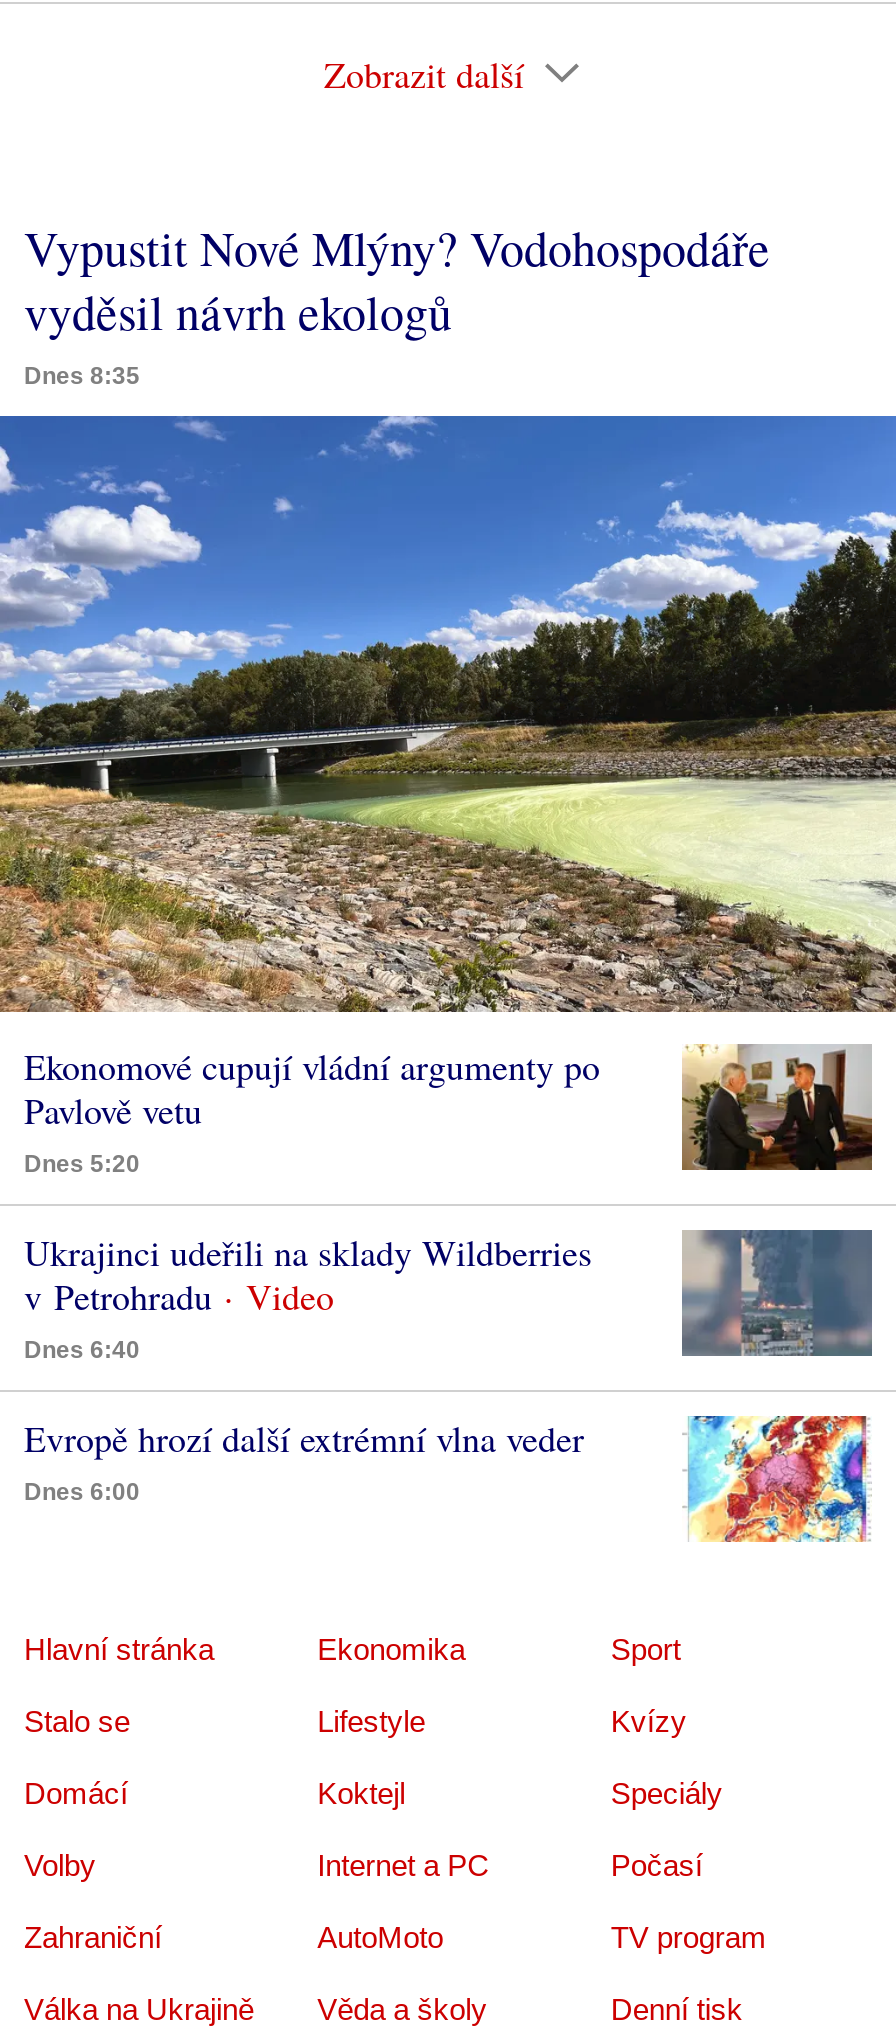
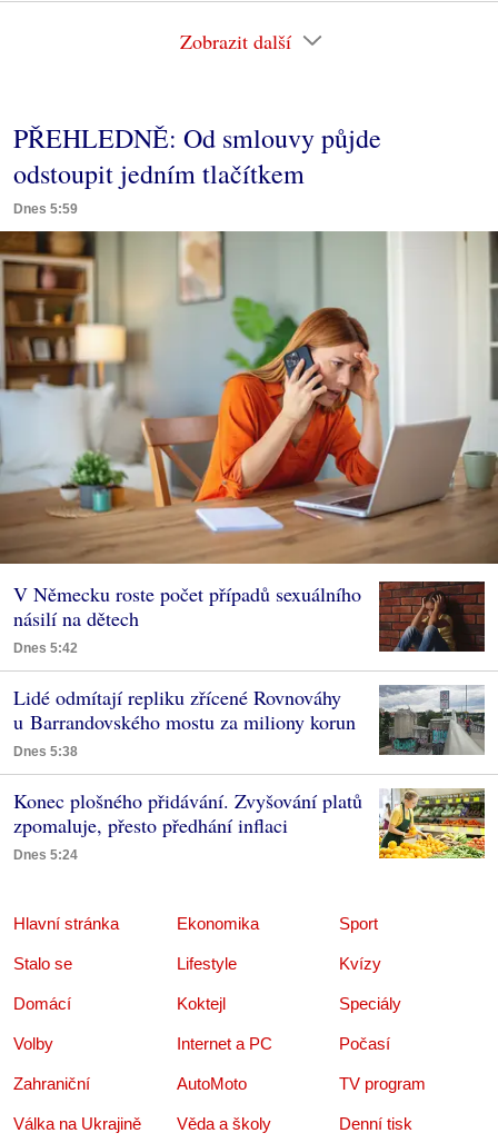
- Vypustit Nové Mlýny? Vodohospodáře
- vyděsil návrh ekologů
- Dnes 8:35
+ PŘEHLEDNĚ: Od smlouvy půjde
+ odstoupit jedním tlačítkem
+ Dnes 5:59

- [image]
- Ekonomové cupují vládní argumenty po
- Pavlově vetu
- Dnes 5:20
+ [image]
+ V Německu roste počet případů sexuálního
+ násilí na dětech
+ Dnes 5:42

- [image]
+ [image]

- Ukrajinci udeřili na sklady Wildberries
- v Petrohradu
- Dnes 6:40
+ Lidé odmítají repliku zřícené Rovnováhy
+ u Barrandovského mostu za miliony korun
+ Dnes 5:38

- [image]
+ [image]

- Evropě hrozí další extrémní vlna veder
- Dnes 6:00
+ Konec plošného přidávání. Zvyšování platů
+ zpomaluje, přesto předhání inflaci
+ Dnes 5:24

- [image]
+ [image]
